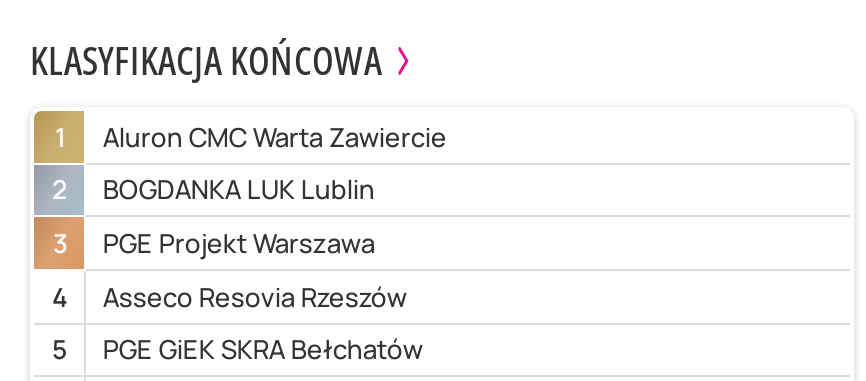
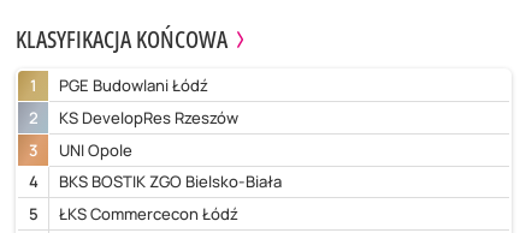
- Aluron CMC Warta Zawiercie
+ PGE Budowlani Łódź

- BOGDANKA LUK Lublin
+ KS DevelopRes Rzeszów

- PGE Projekt Warszawa
+ UNI Opole

- Asseco Resovia Rzeszów
+ BKS BOSTIK ZGO Bielsko-Biała

- PGE GiEK SKRA Bełchatów
+ ŁKS Commercecon Łódź
